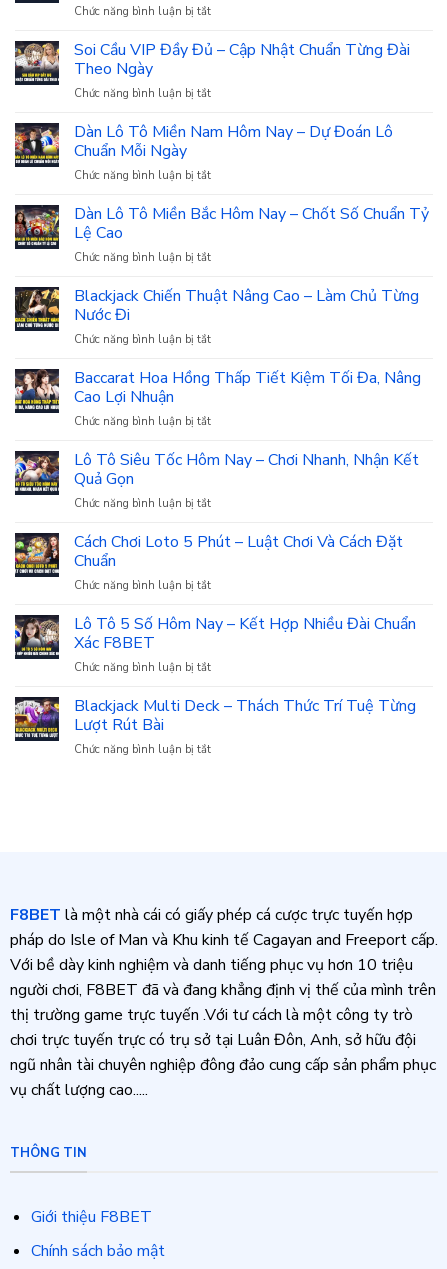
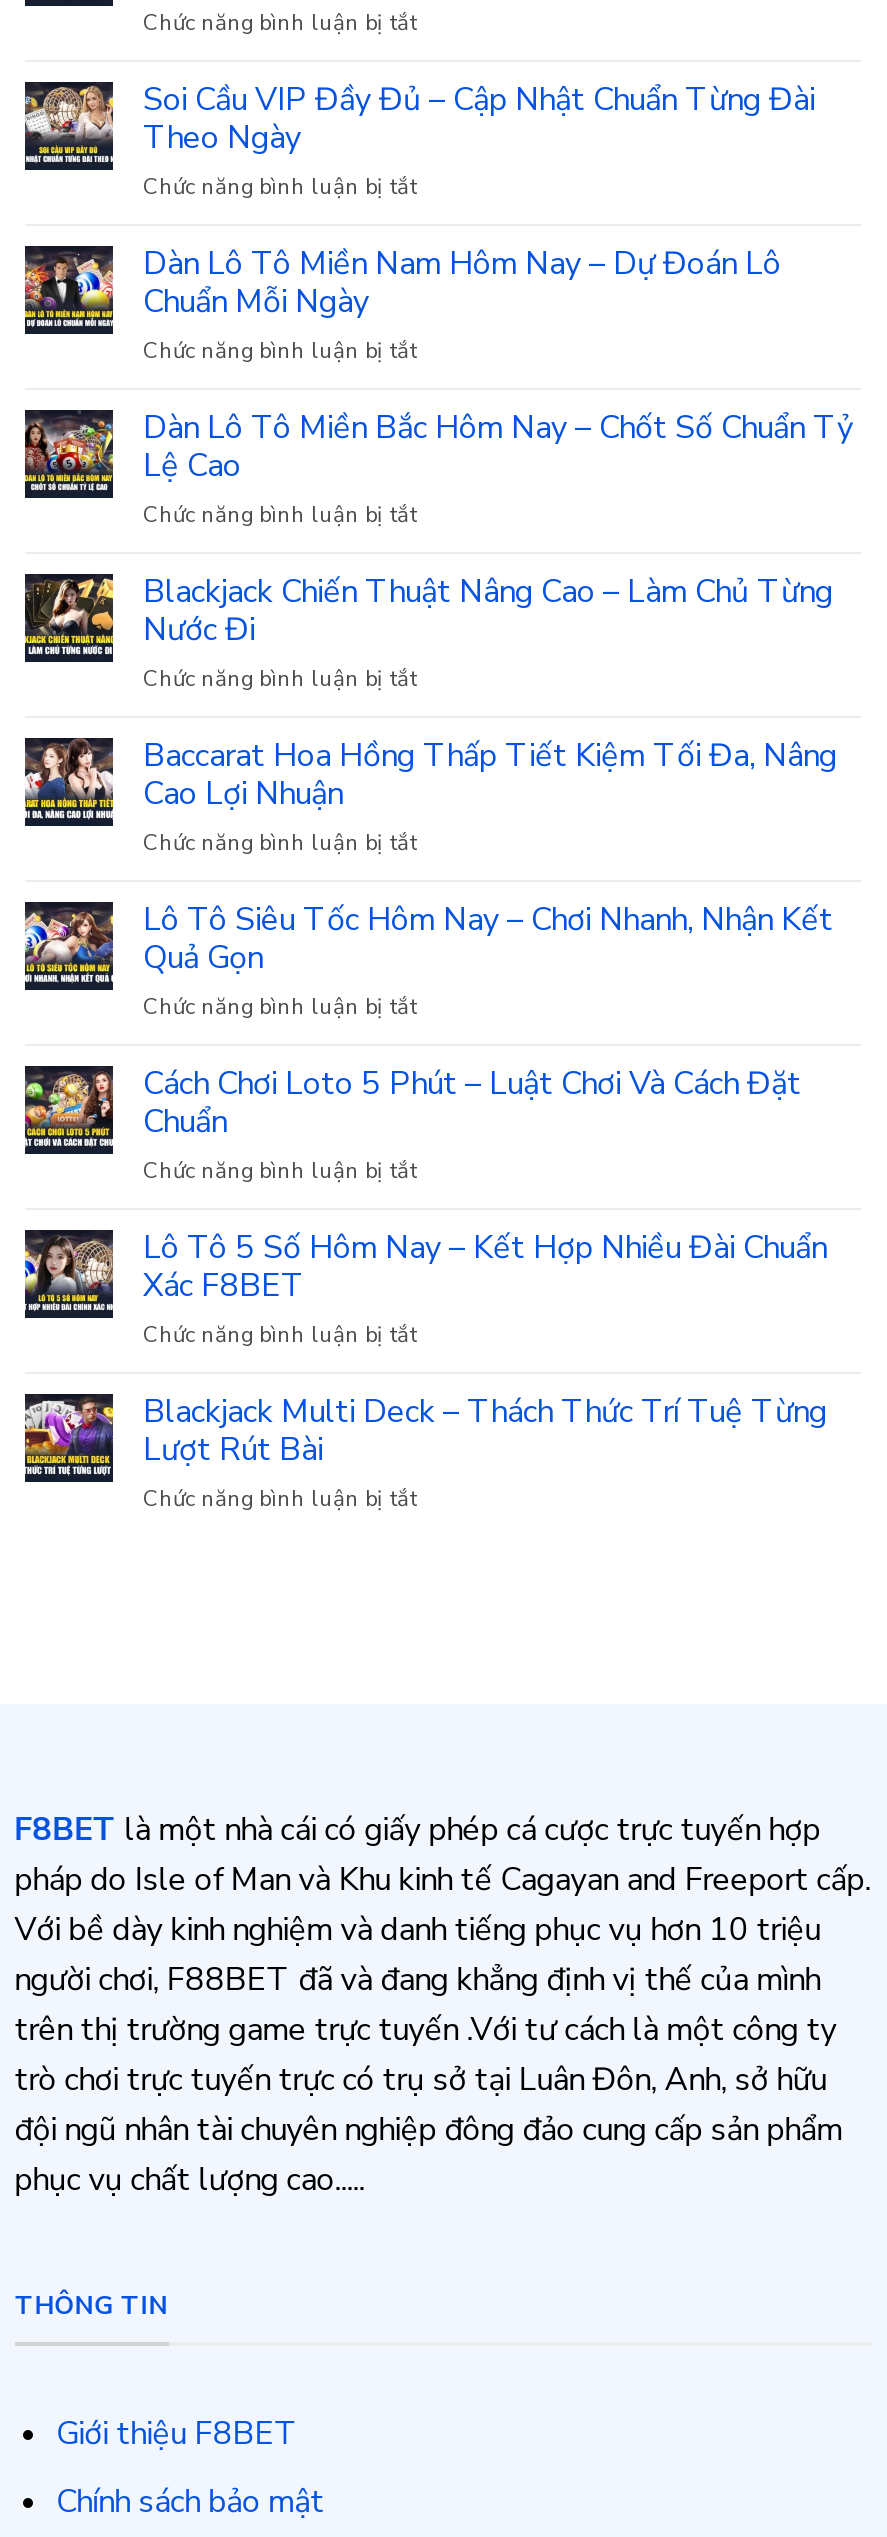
- người chơi, F8BET đã và đang khẳng định vị thế của mình trên
- thị trường game trực tuyến .Với tư cách là một công ty trò
- chơi trực tuyến trực có trụ sở tại Luân Đôn, Anh, sở hữu đội
- ngũ nhân tài chuyên nghiệp đông đảo cung cấp sản phẩm phục
- vụ chất lượng cao.....
+ người chơi, F88BET đã và đang khẳng định vị thế của mình
+ trên thị trường game trực tuyến .Với tư cách là một công ty
+ trò chơi trực tuyến trực có trụ sở tại Luân Đôn, Anh, sở hữu
+ đội ngũ nhân tài chuyên nghiệp đông đảo cung cấp sản phẩm
+ phục vụ chất lượng cao.....
